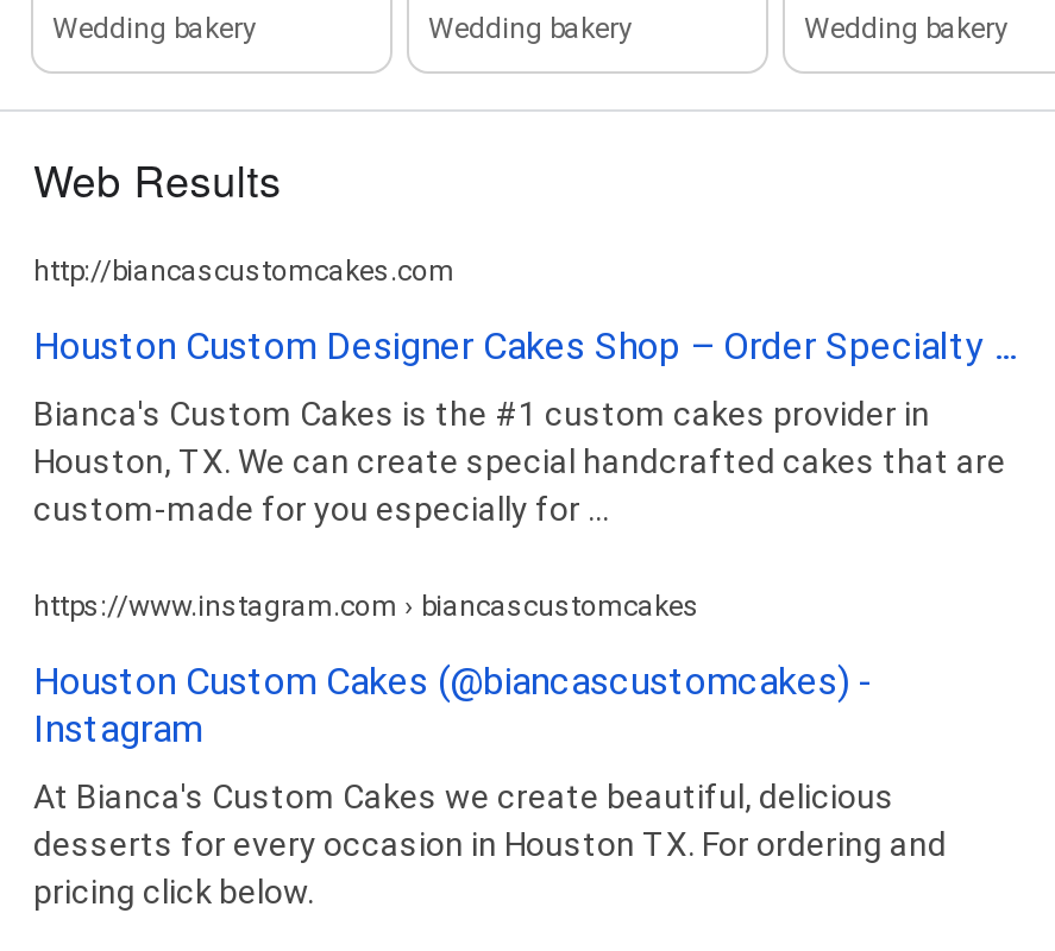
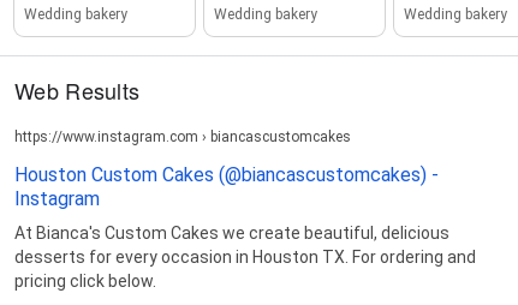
- http://biancascustomcakes.com
- Houston Custom Designer Cakes Shop – Order Specialty ...
- Bianca's Custom Cakes is the #1 custom cakes provider in
- Houston, TX. We can create special handcrafted cakes that are
- custom-made for you especially for ...
